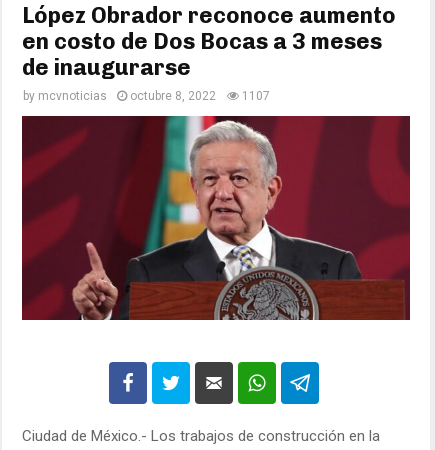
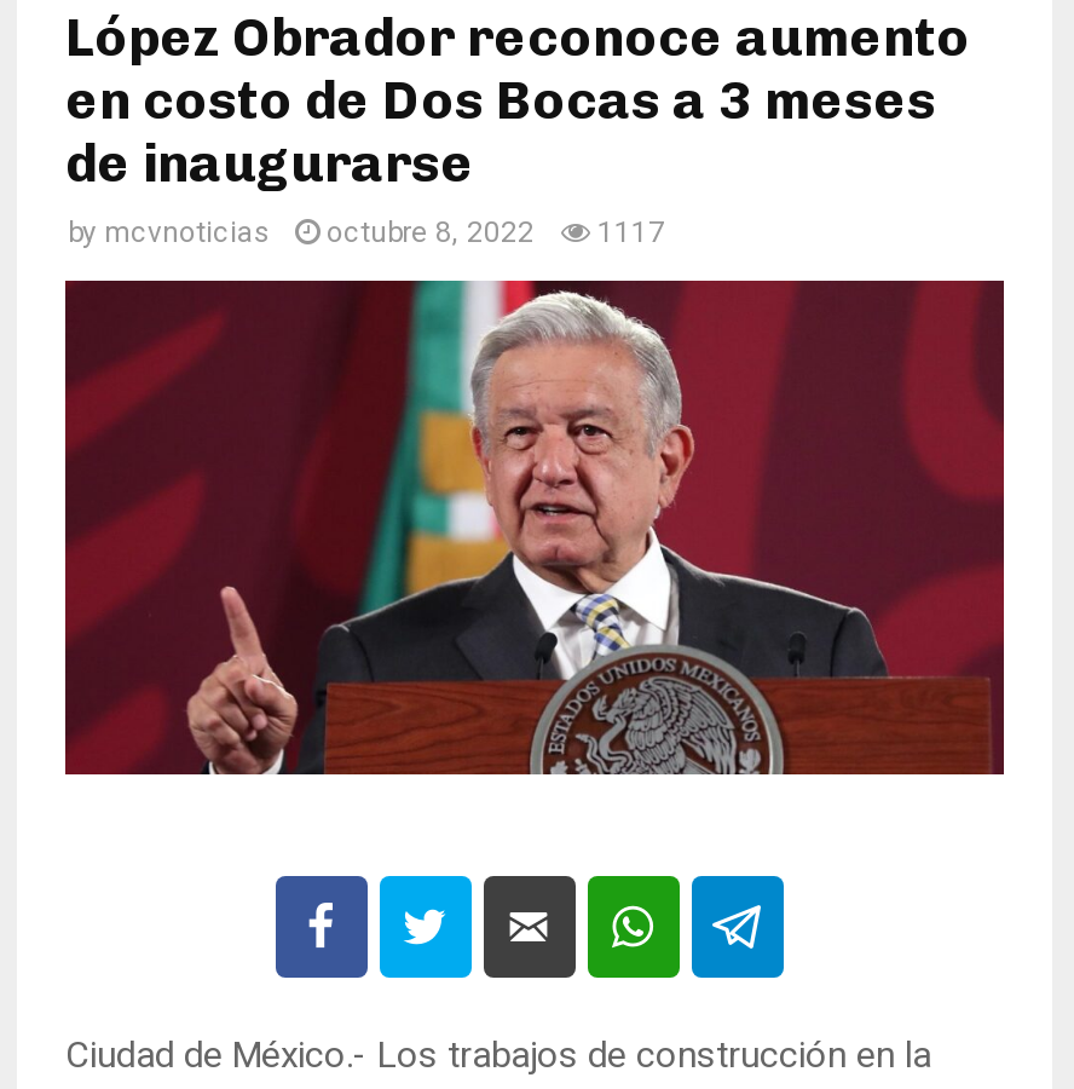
- by mcvnoticias octubre 8, 2022 1107
+ by mcvnoticias octubre 8, 2022 1117
